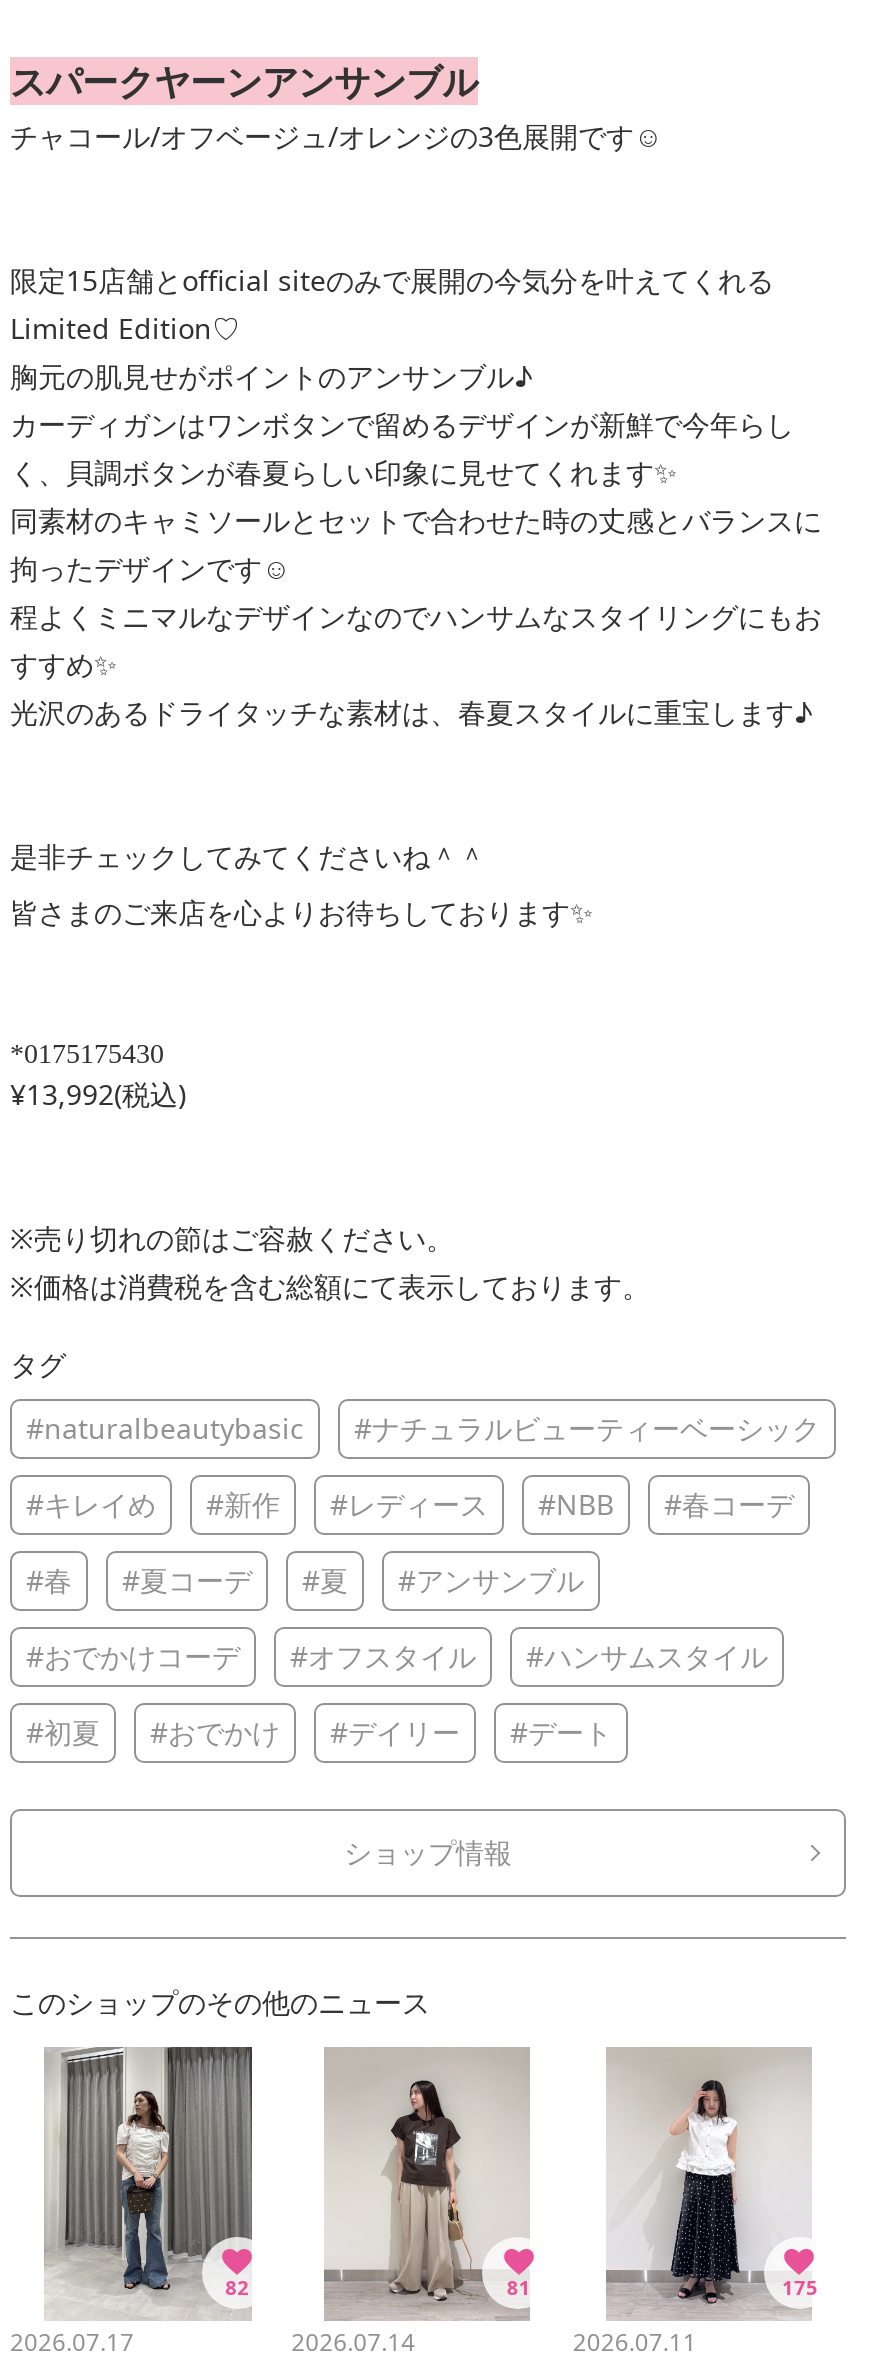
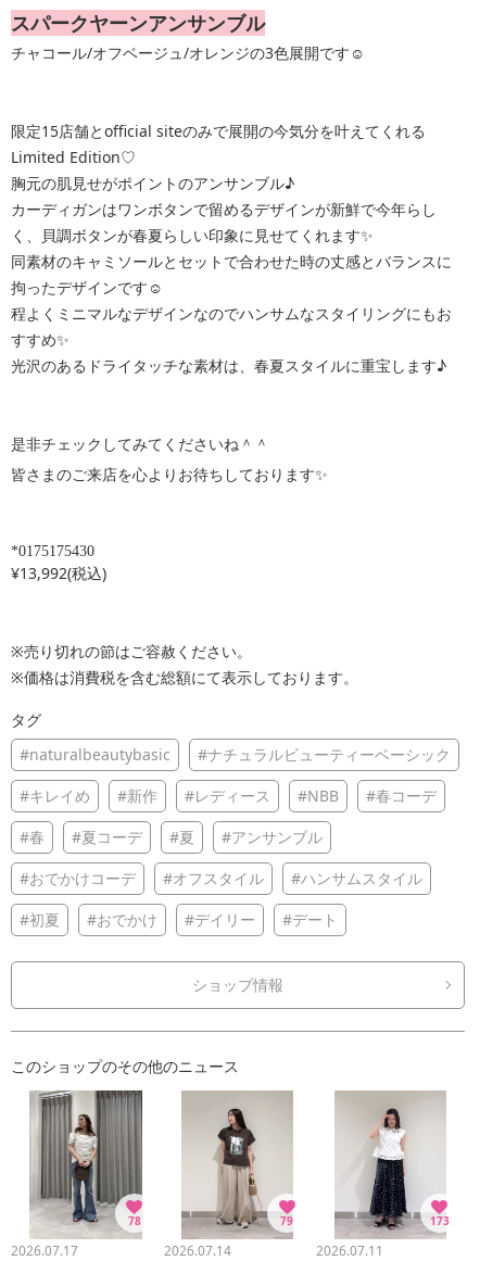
- 82
+ 78

- 81
+ 79

- 175
+ 173
